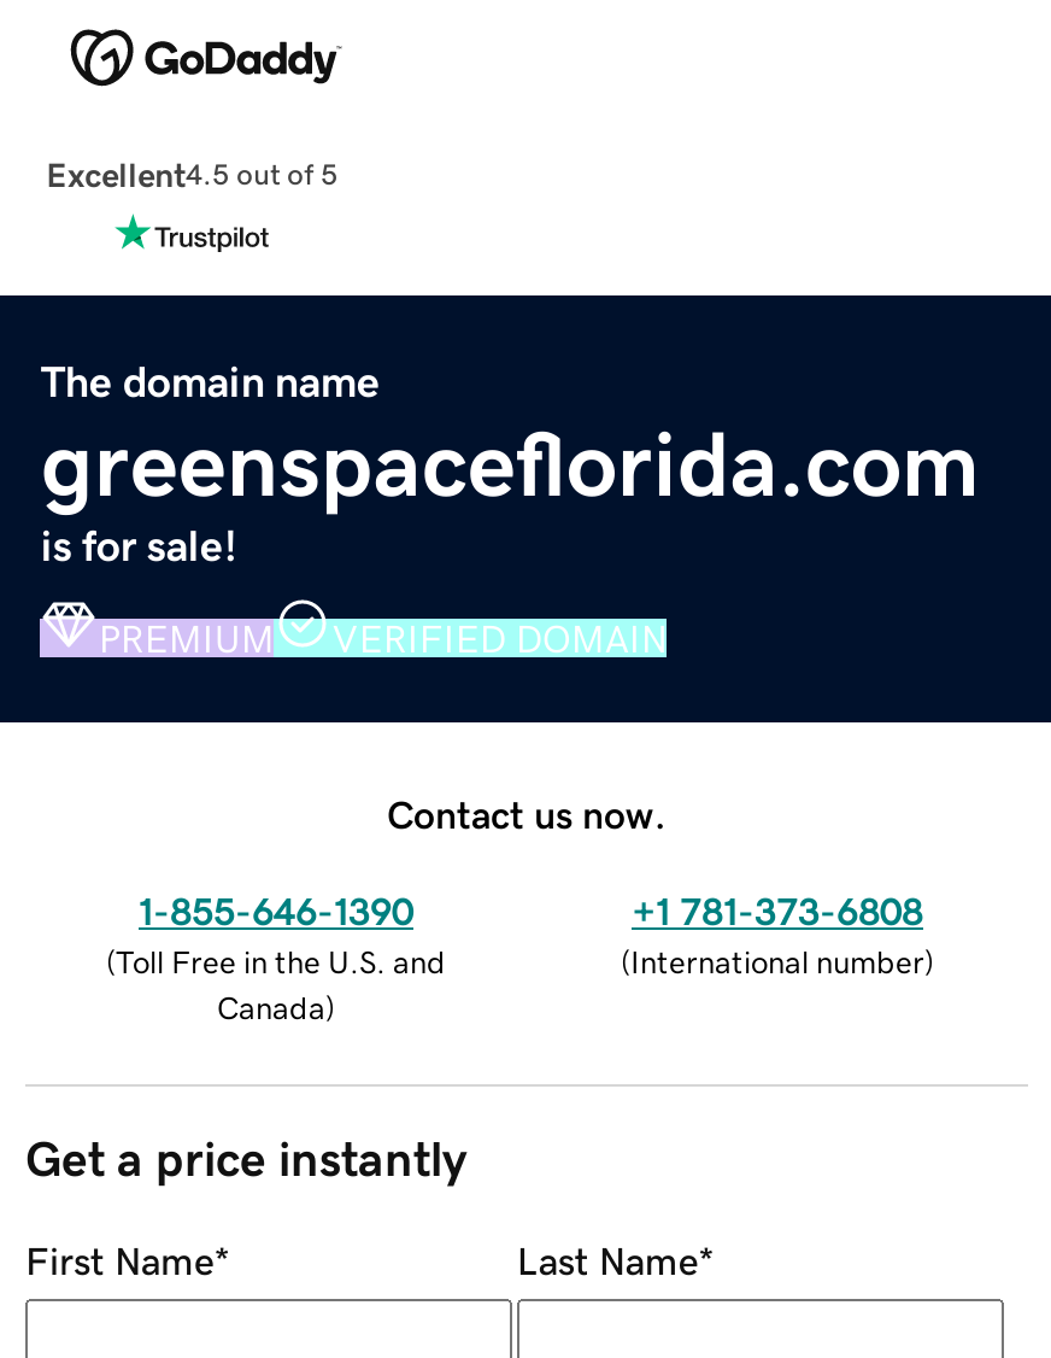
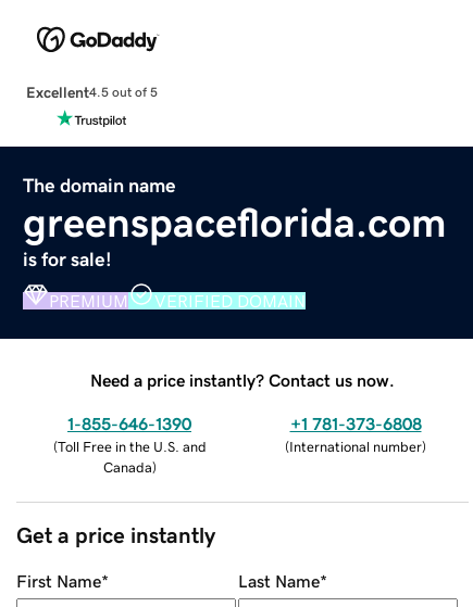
- Contact us now.
+ Need a price instantly? Contact us now.
